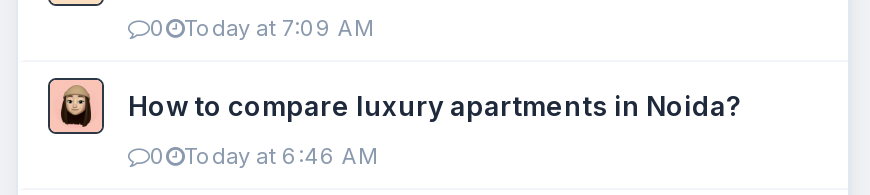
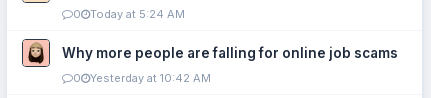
- 0 Today at 7:09 AM
+ 0 Today at 5:24 AM

- How to compare luxury apartments in Noida?
+ Why more people are falling for online job scams

- Today at 6:46 AM
+ Yesterday at 10:42 AM
